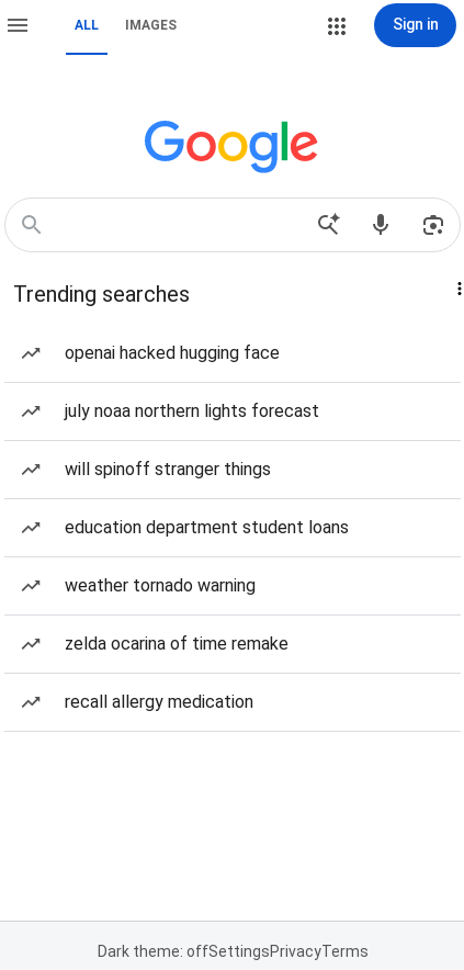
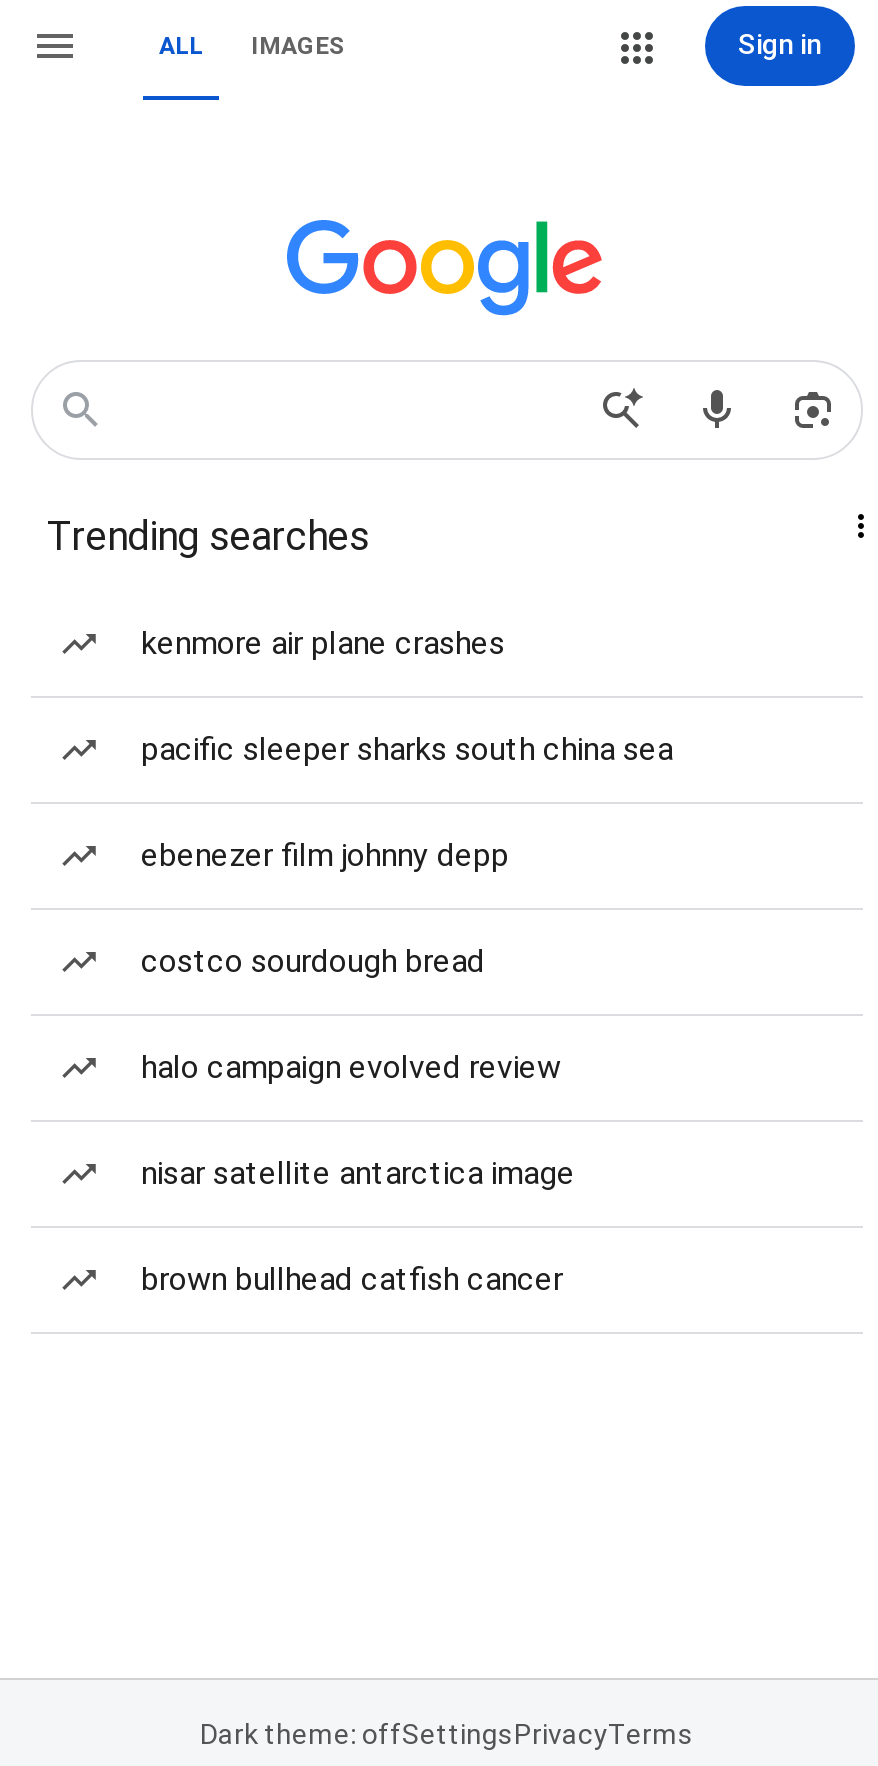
- openai hacked hugging face
+ kenmore air plane crashes

- july noaa northern lights forecast
+ pacific sleeper sharks south china sea

- will spinoff stranger things
+ ebenezer film johnny depp

- education department student loans
+ costco sourdough bread

- weather tornado warning
+ halo campaign evolved review

- zelda ocarina of time remake
+ nisar satellite antarctica image

- recall allergy medication
+ brown bullhead catfish cancer
